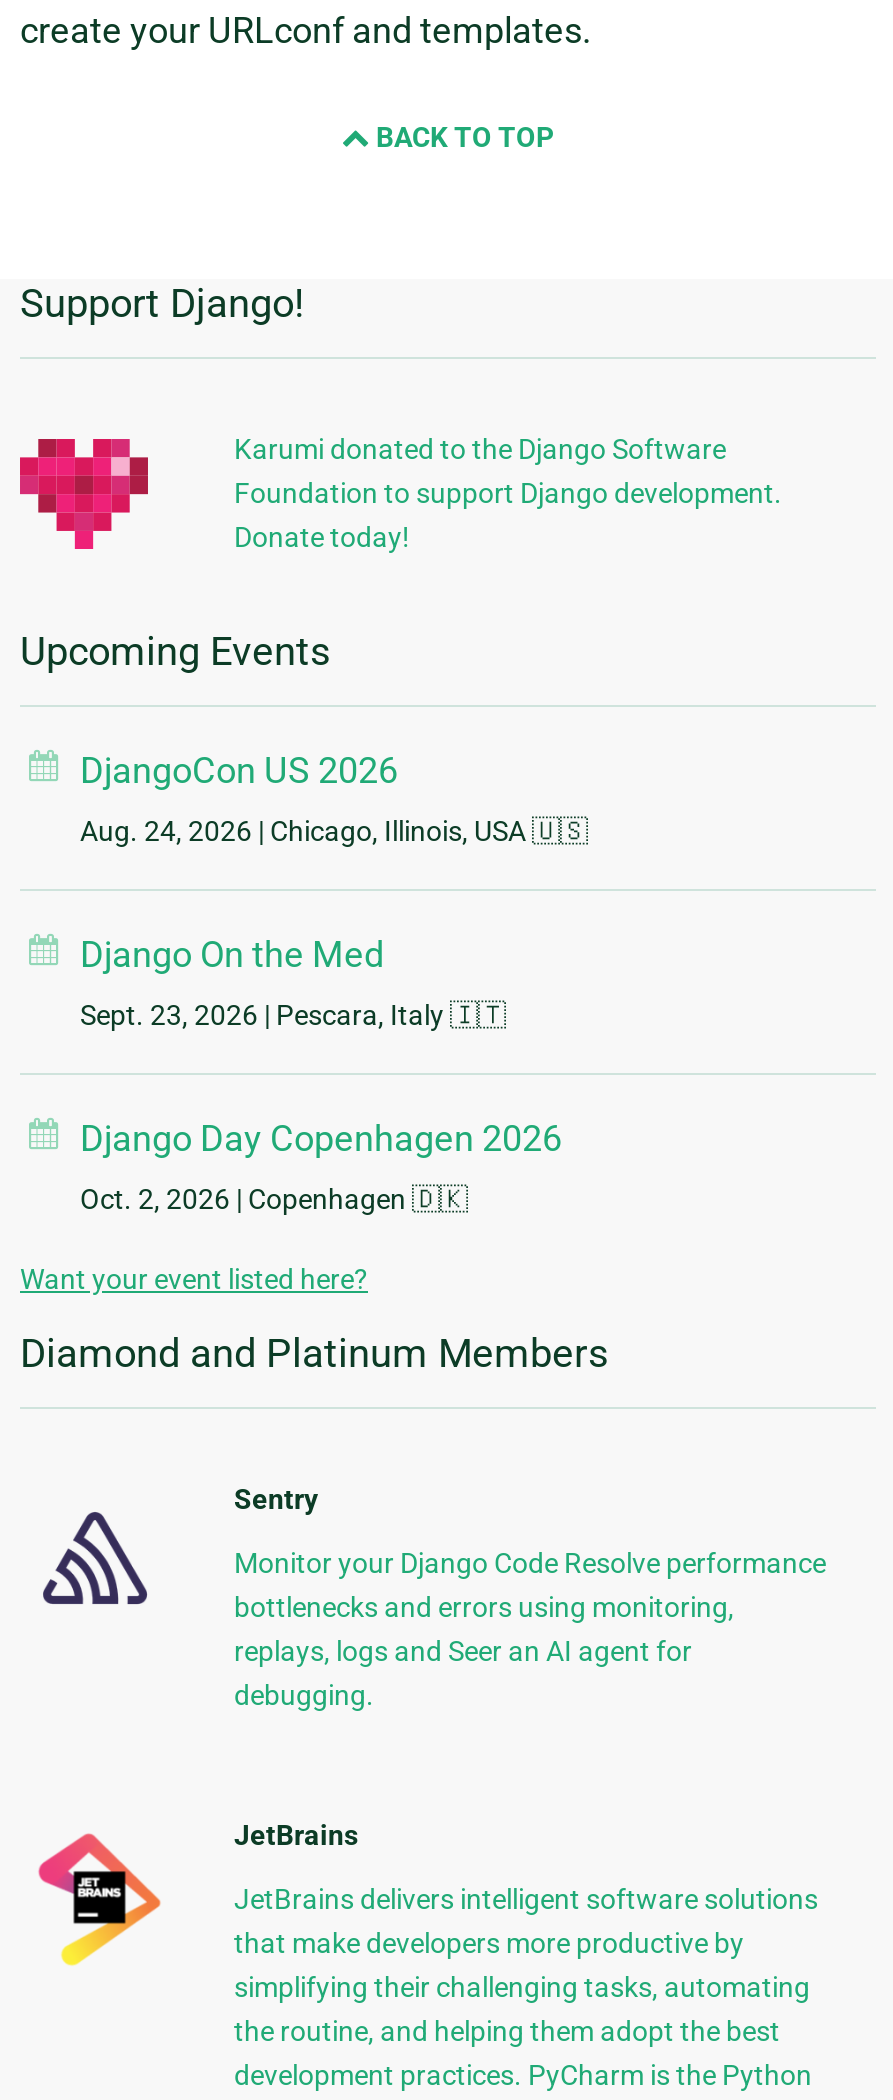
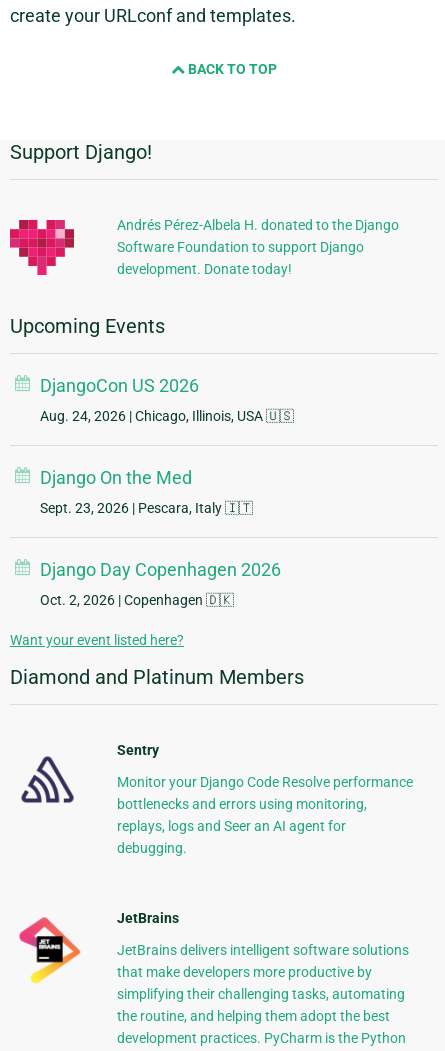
- Karumi donated to the Django Software
- Foundation to support Django development.
- Donate today!
+ Andrés Pérez-Albela H. donated to the Django
+ Software Foundation to support Django
+ development. Donate today!
